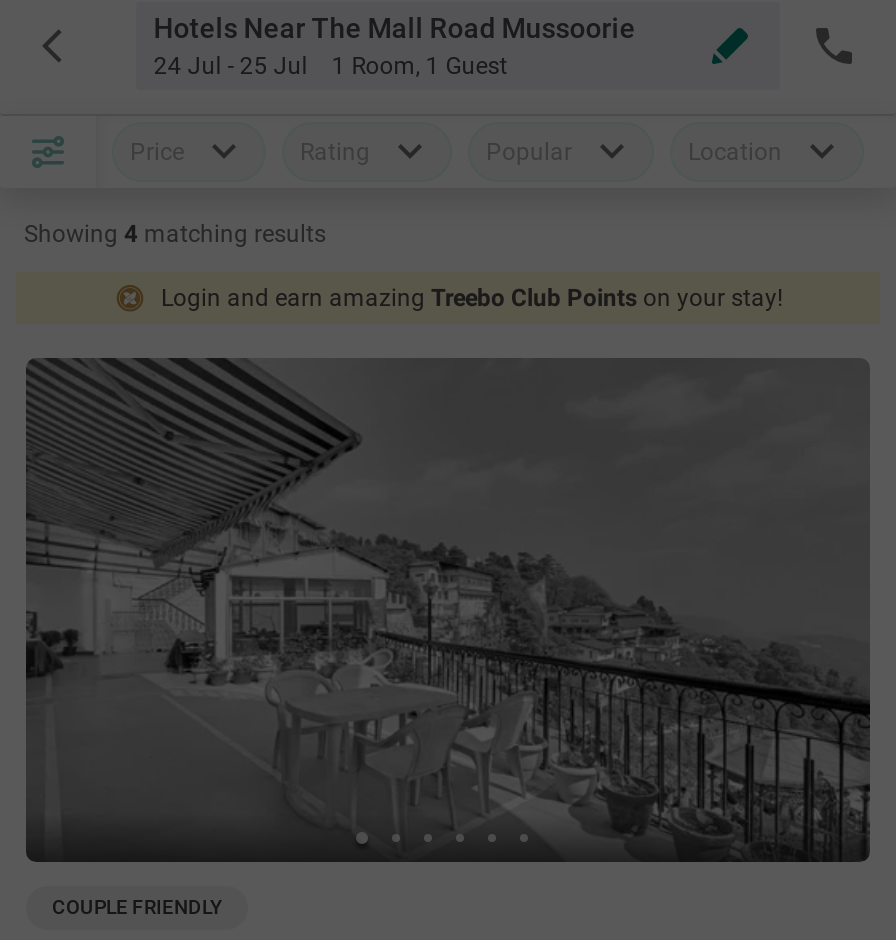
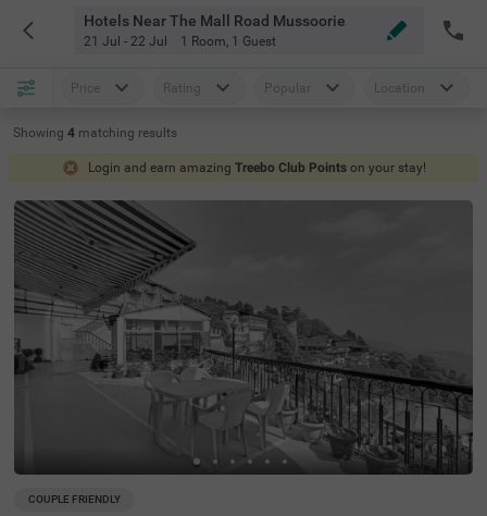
- 24 Jul - 25 Jul 1 Room, 1 Guest
+ 21 Jul - 22 Jul 1 Room, 1 Guest
